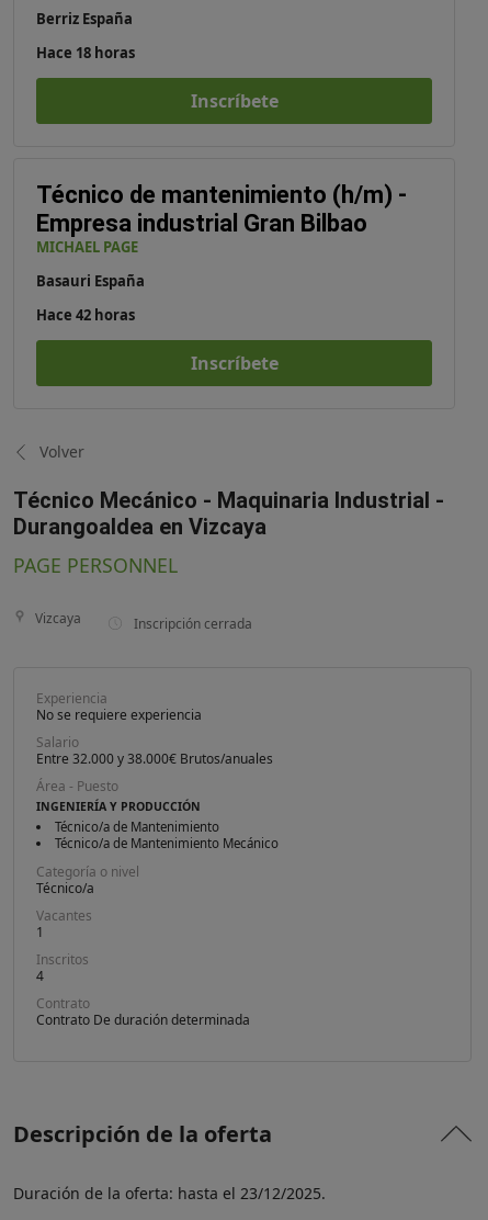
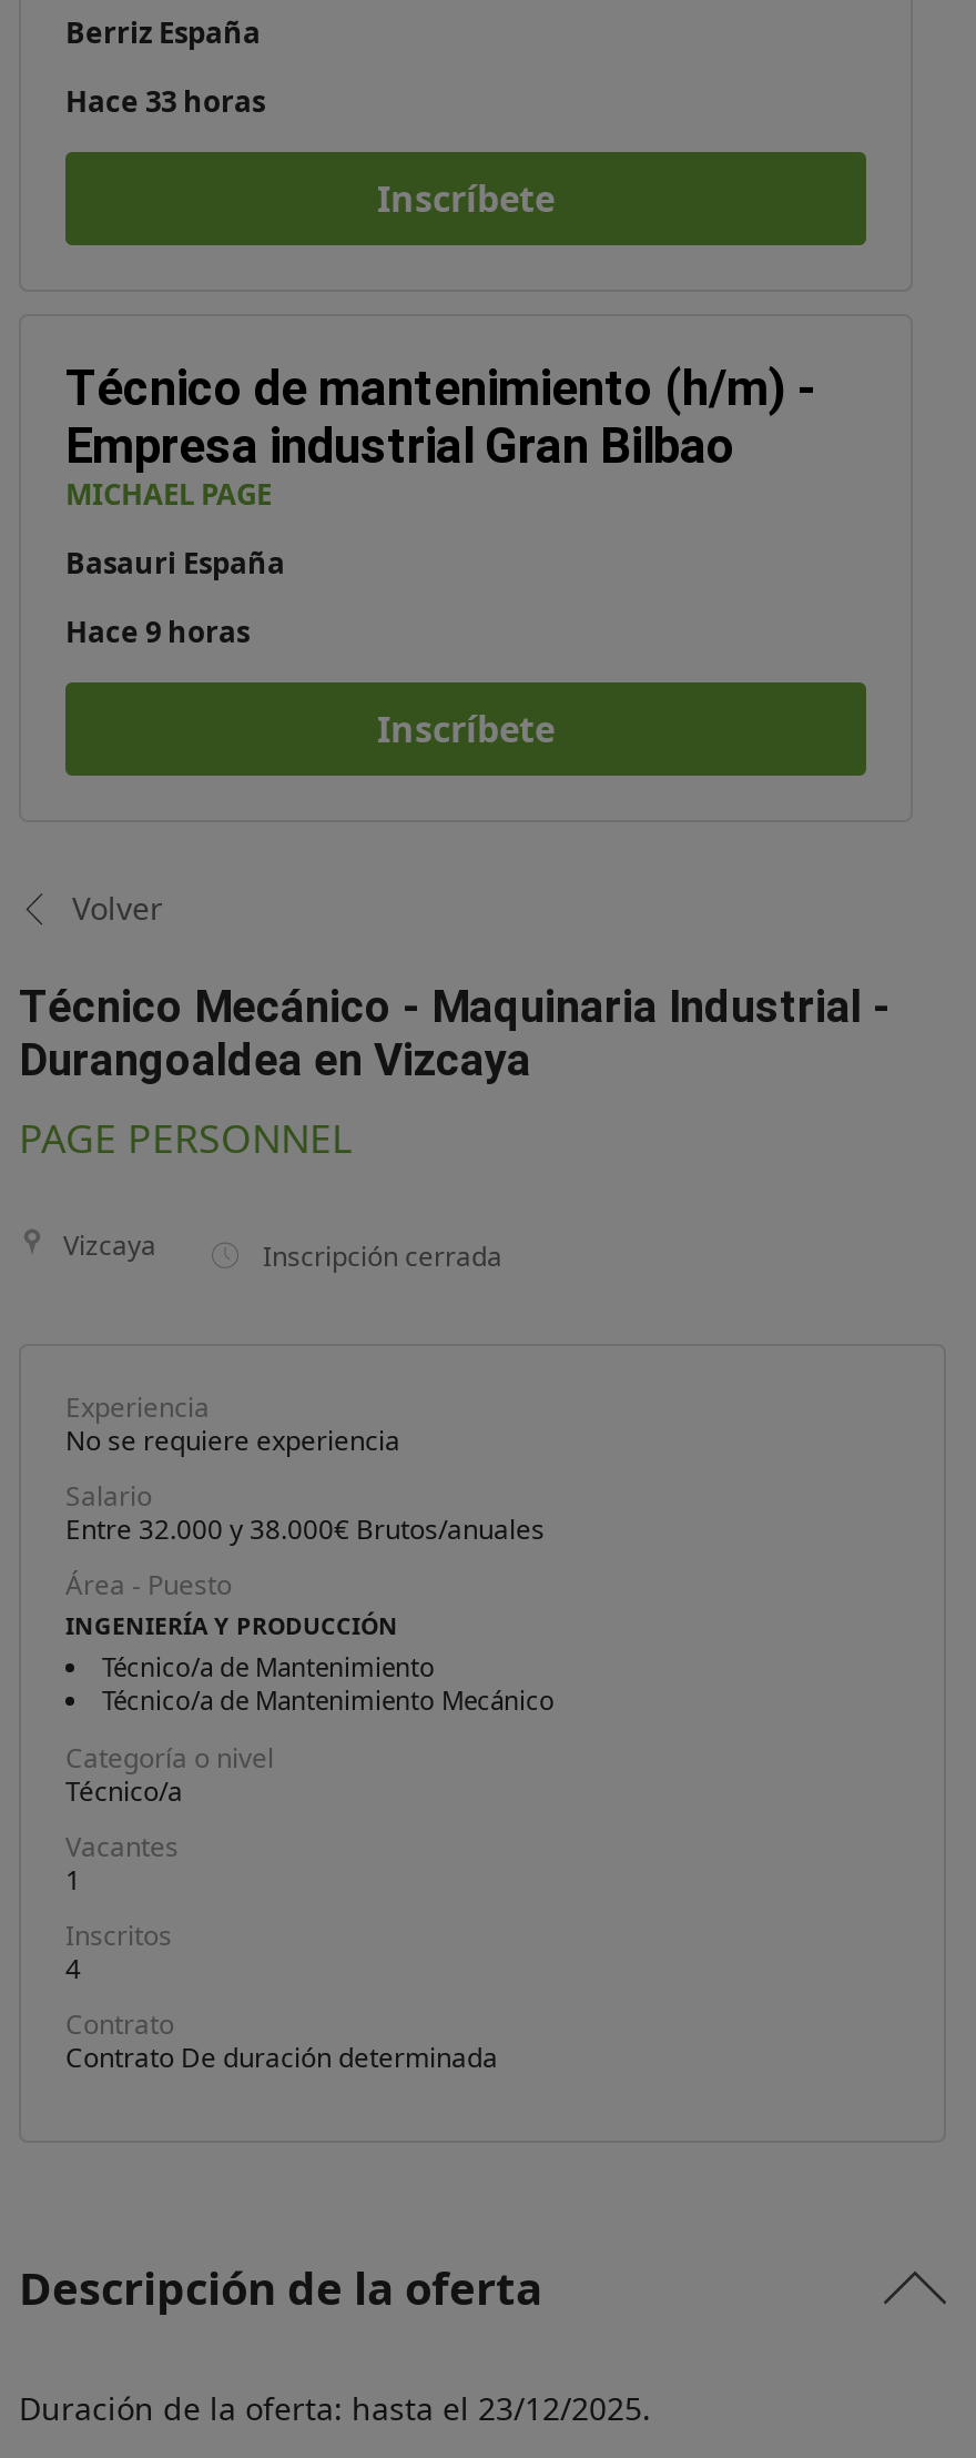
- Hace 18 horas
+ Hace 33 horas

- Hace 42 horas
+ Hace 9 horas
